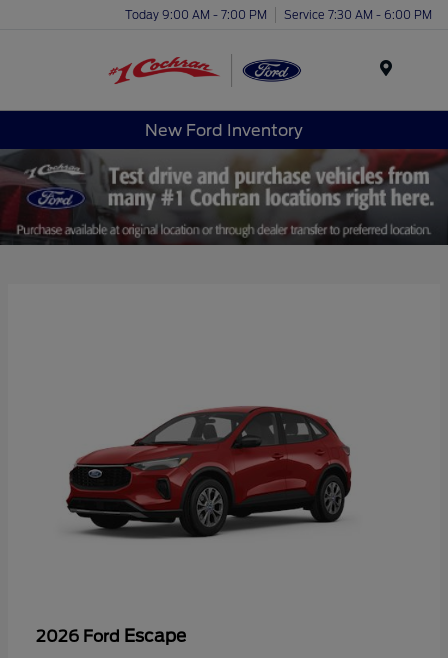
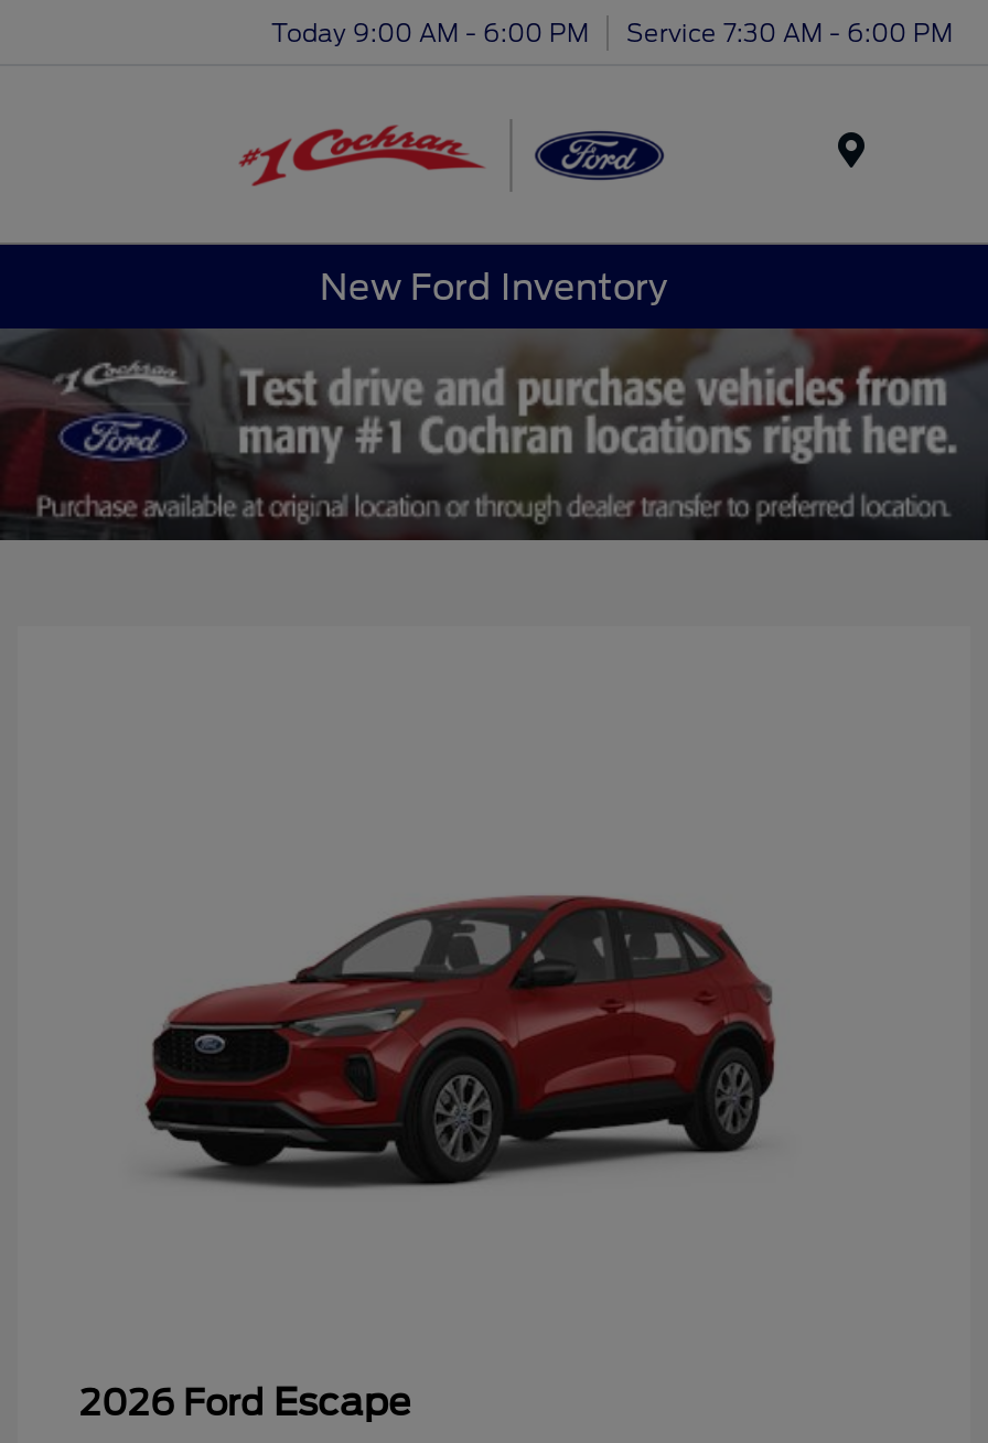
- Today 9:00 AM - 7:00 PM Service 7:30 AM - 6:00 PM
+ Today 9:00 AM - 6:00 PM Service 7:30 AM - 6:00 PM
